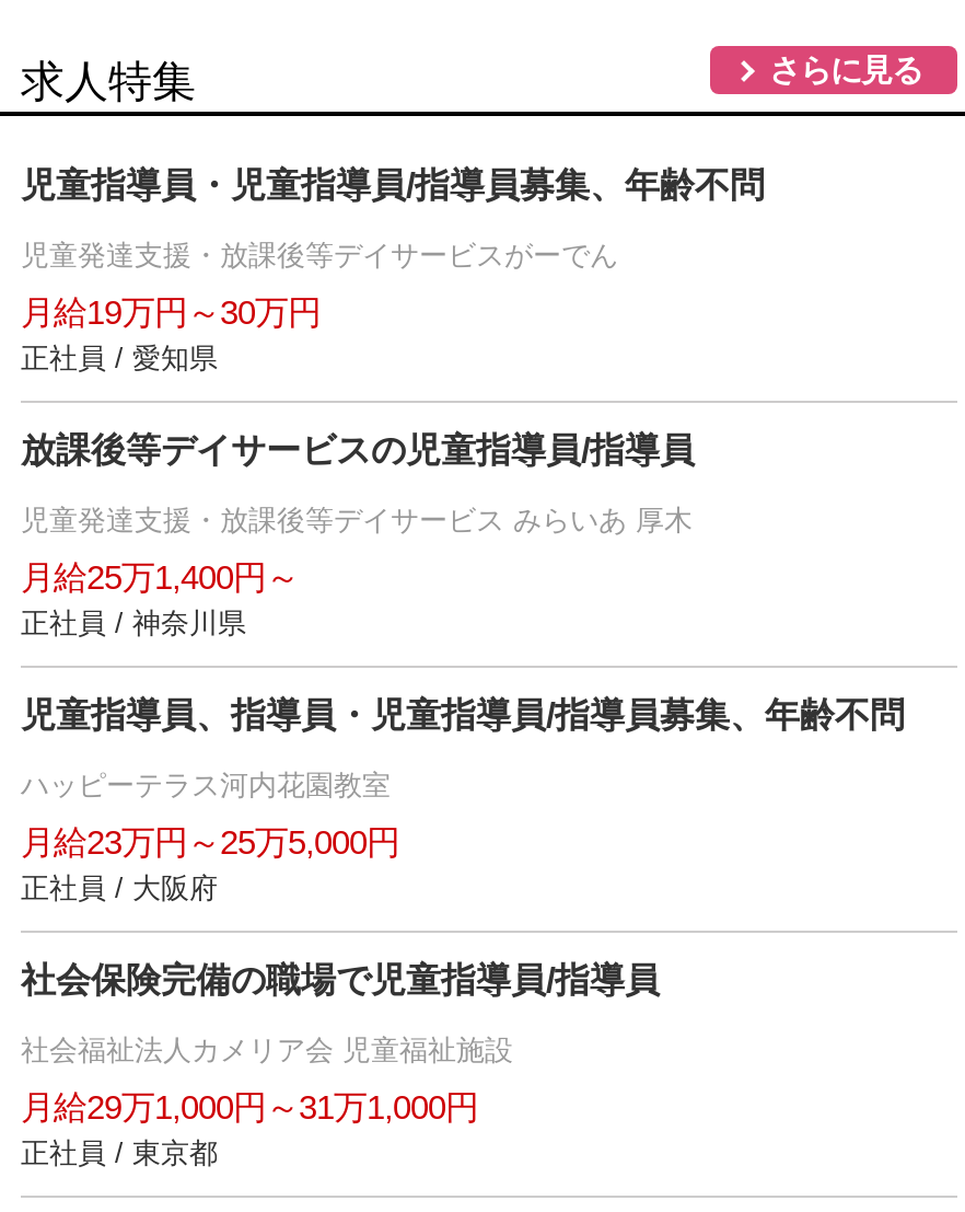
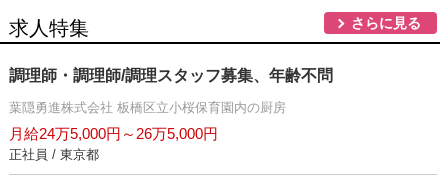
- 児童指導員・児童指導員/指導員募集、年齢不問
- 児童発達支援・放課後等デイサービスがーでん
- 月給19万円～30万円
- 正社員 / 愛知県
- 放課後等デイサービスの児童指導員/指導員
- 児童発達支援・放課後等デイサービス みらいあ 厚木
- 月給25万1,400円～
- 正社員 / 神奈川県
- 児童指導員、指導員・児童指導員/指導員募集、年齢不問
- ハッピーテラス河内花園教室
- 月給23万円～25万5,000円
- 正社員 / 大阪府
- 社会保険完備の職場で児童指導員/指導員
- 社会福祉法人カメリア会 児童福祉施設
- 月給29万1,000円～31万1,000円
+ 調理師・調理師/調理スタッフ募集、年齢不問
+ 葉隠勇進株式会社 板橋区立小桜保育園内の厨房
+ 月給24万5,000円～26万5,000円
